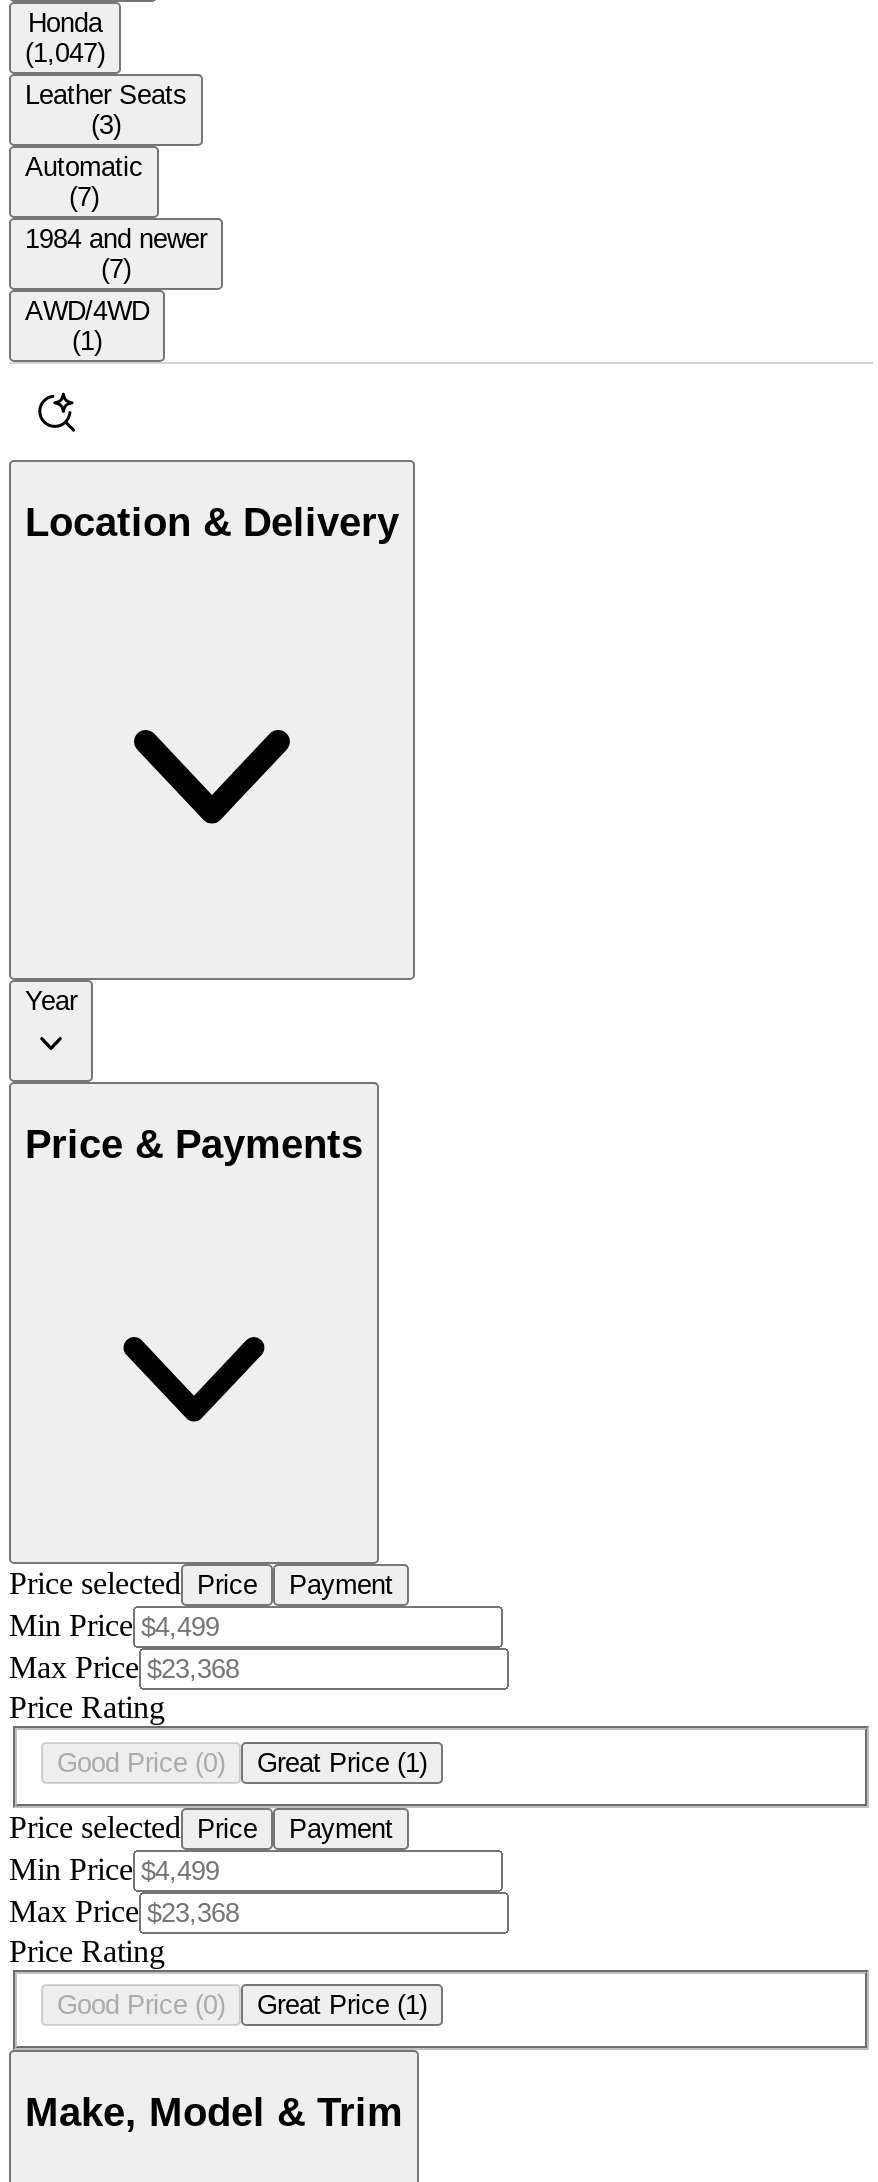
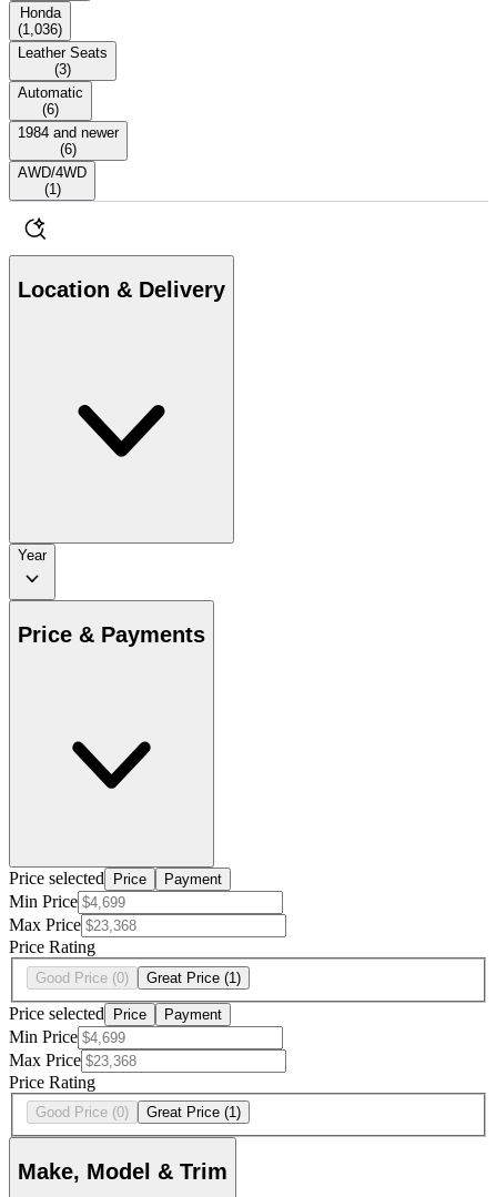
- (1,047)
+ (1,036)

- (7)
+ (6)

- (7)
+ (6)
